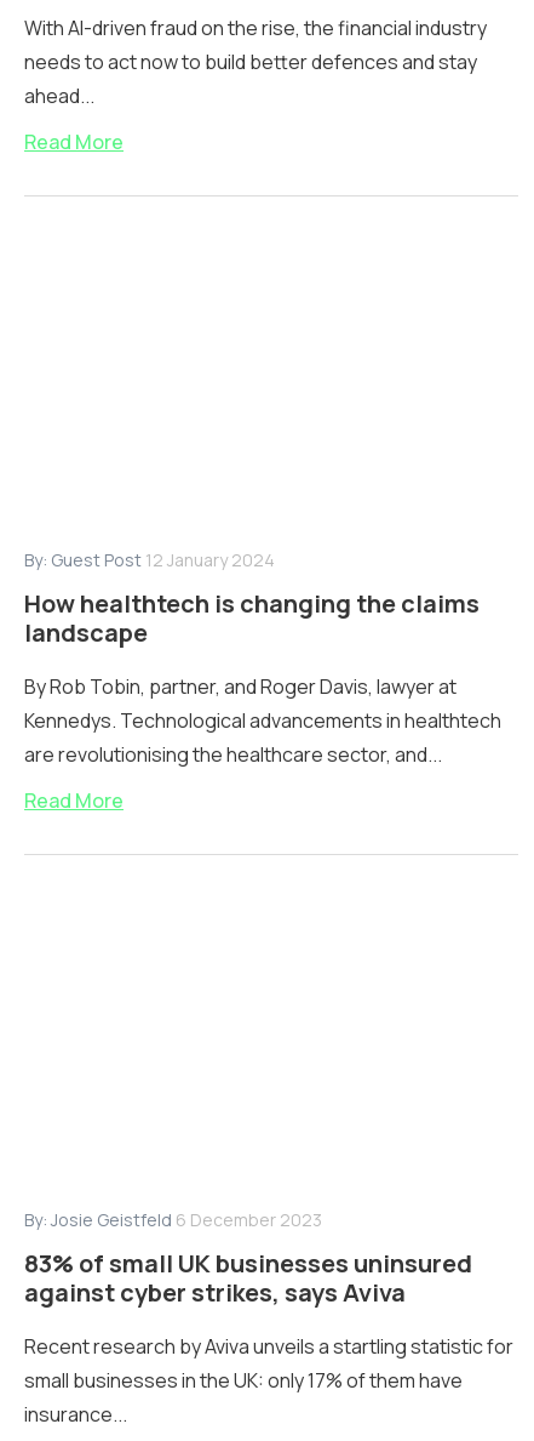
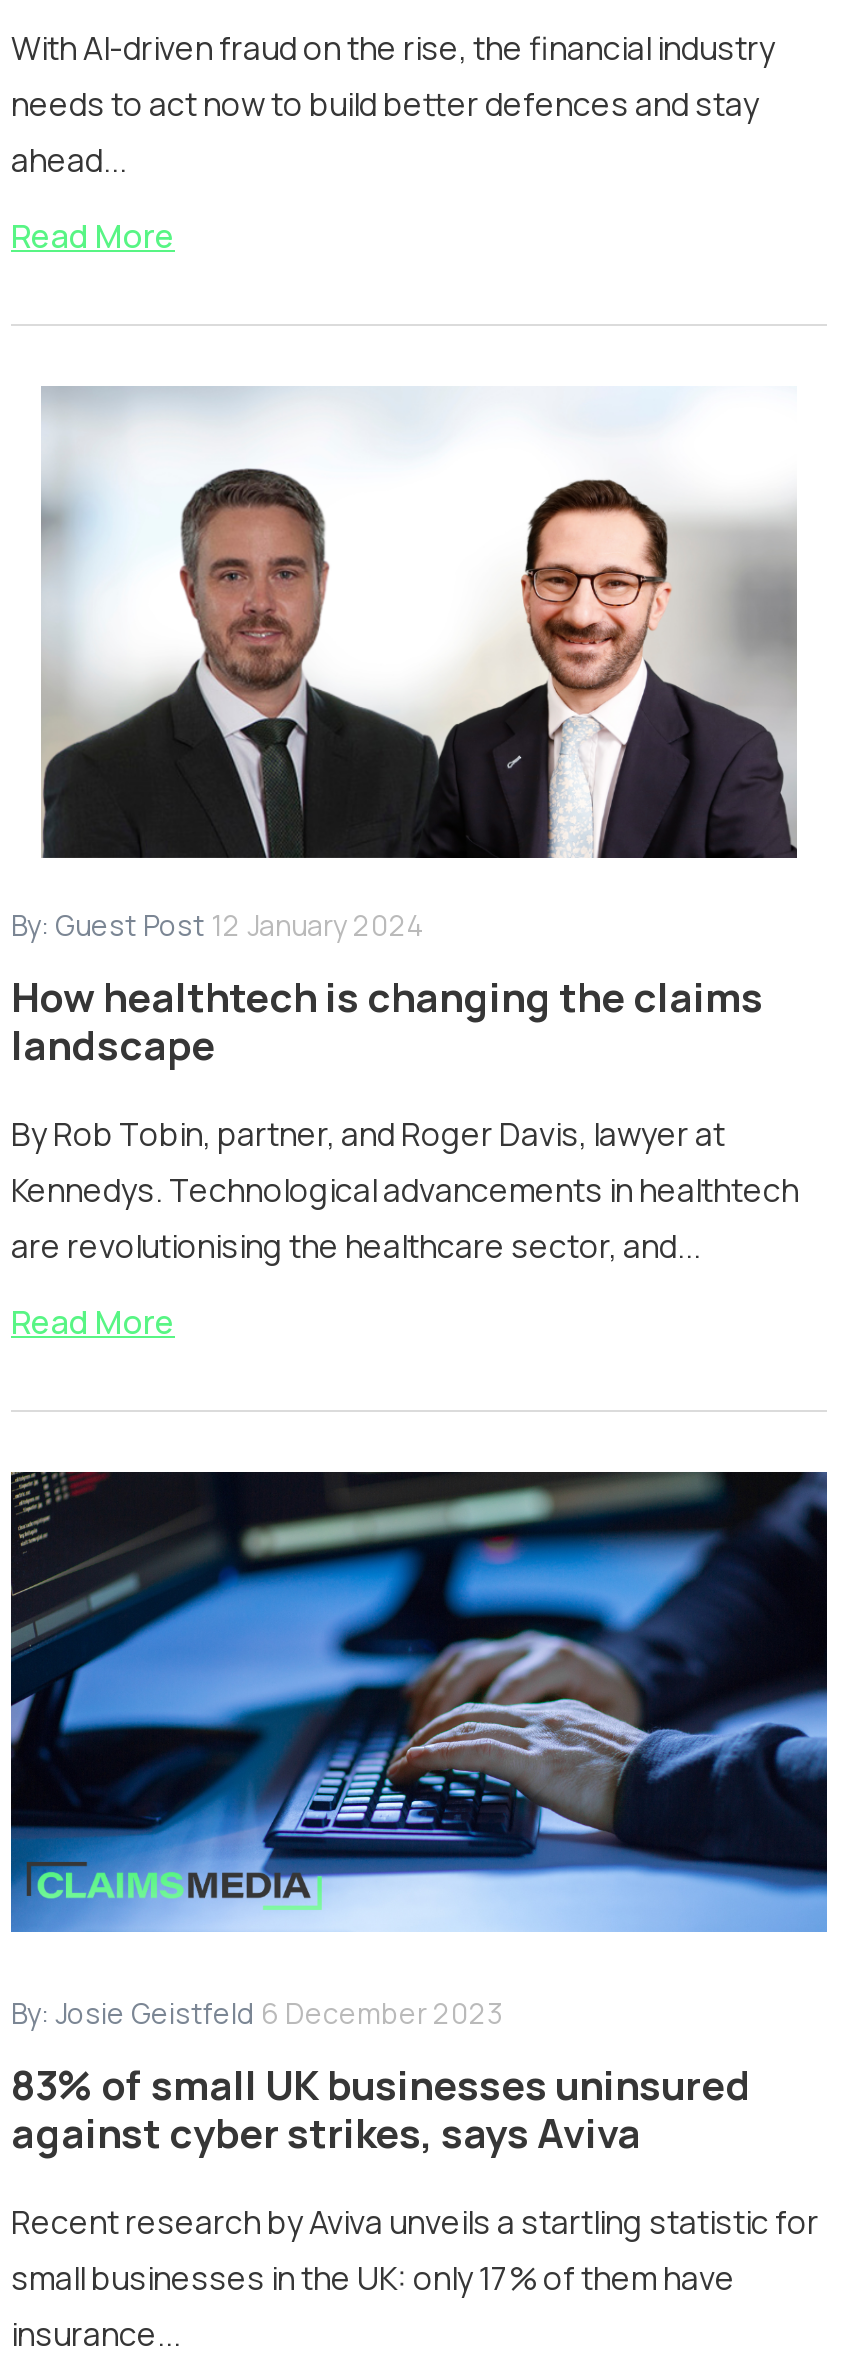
+ [image]

+ [image]
